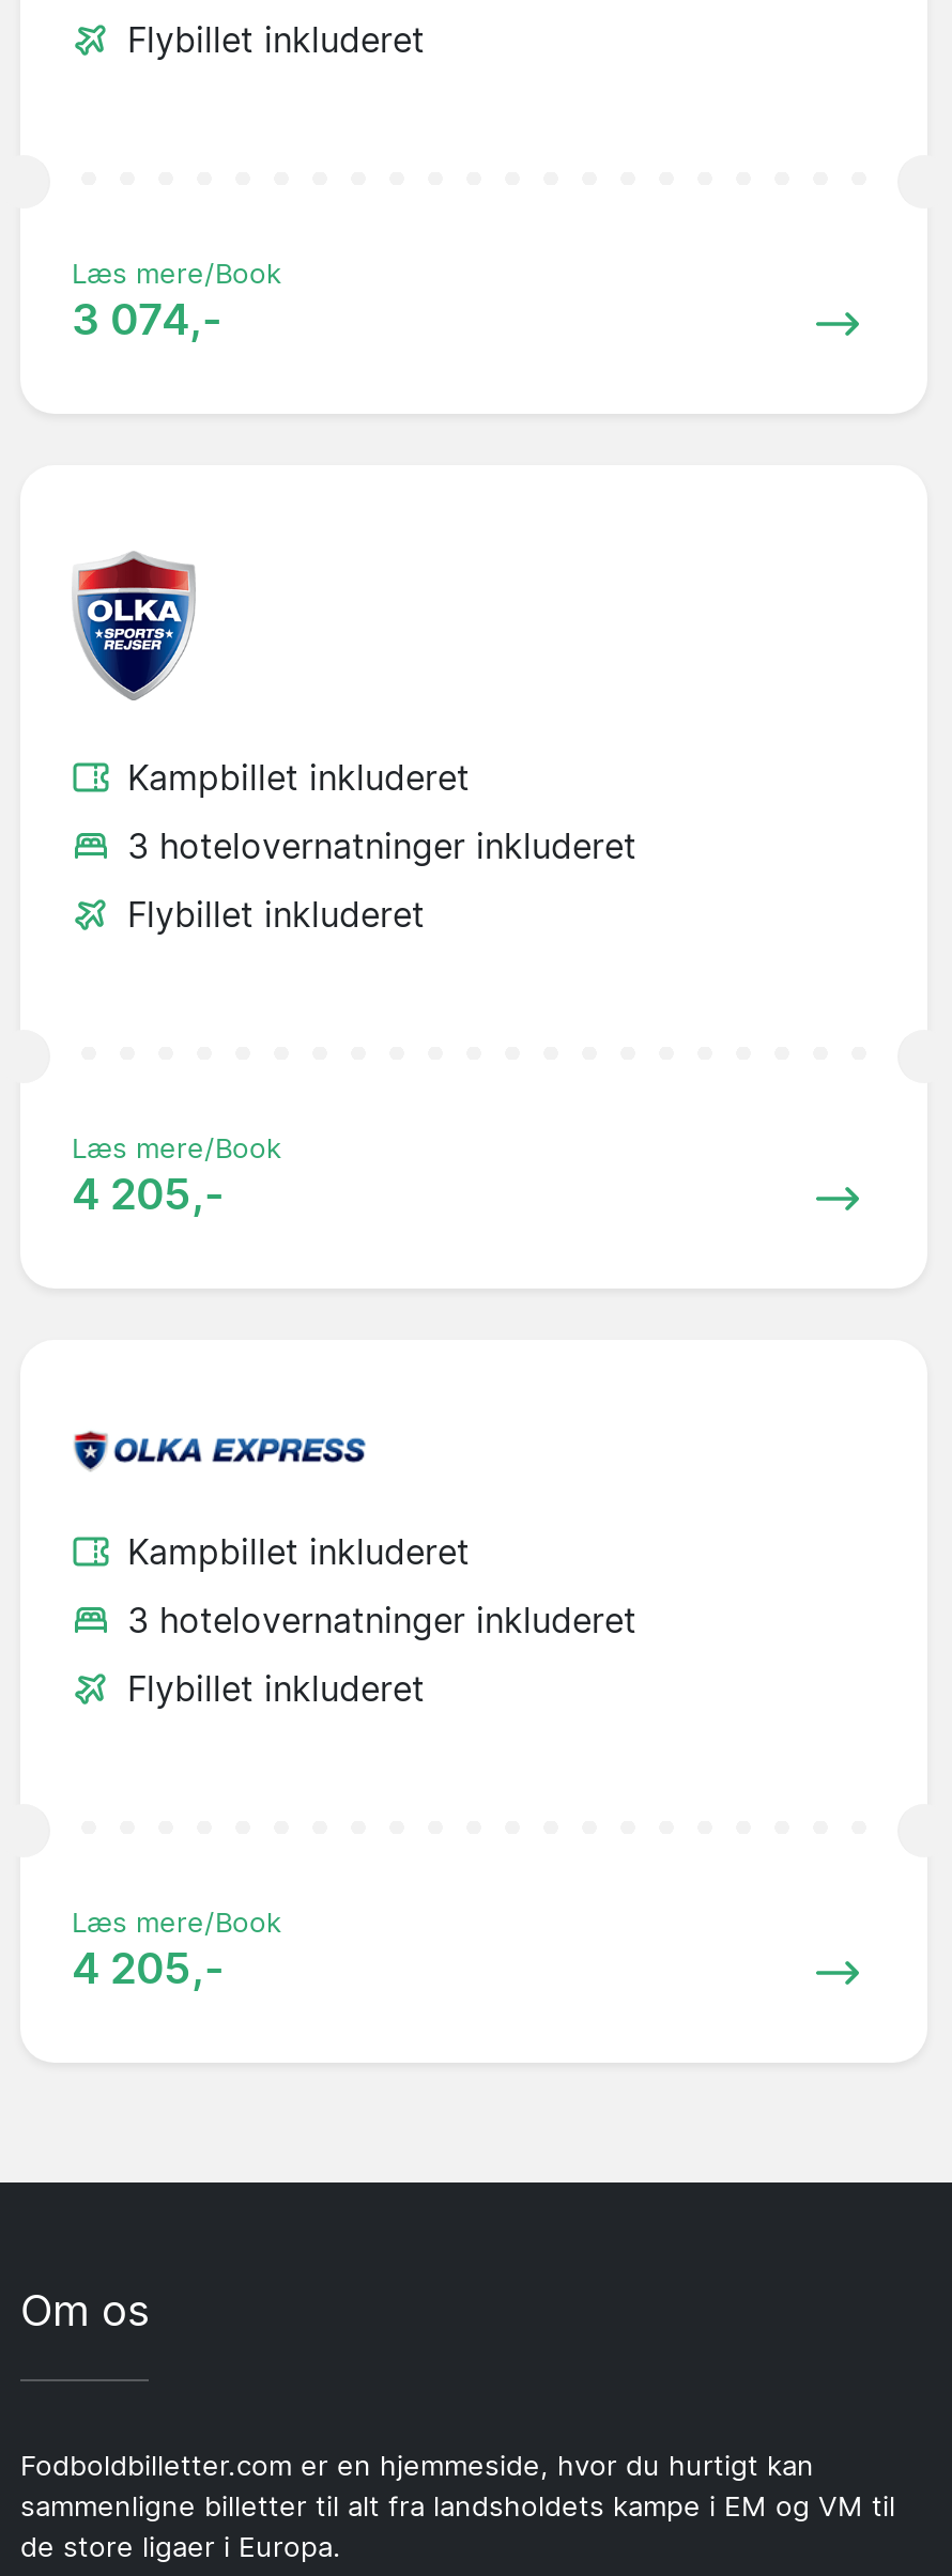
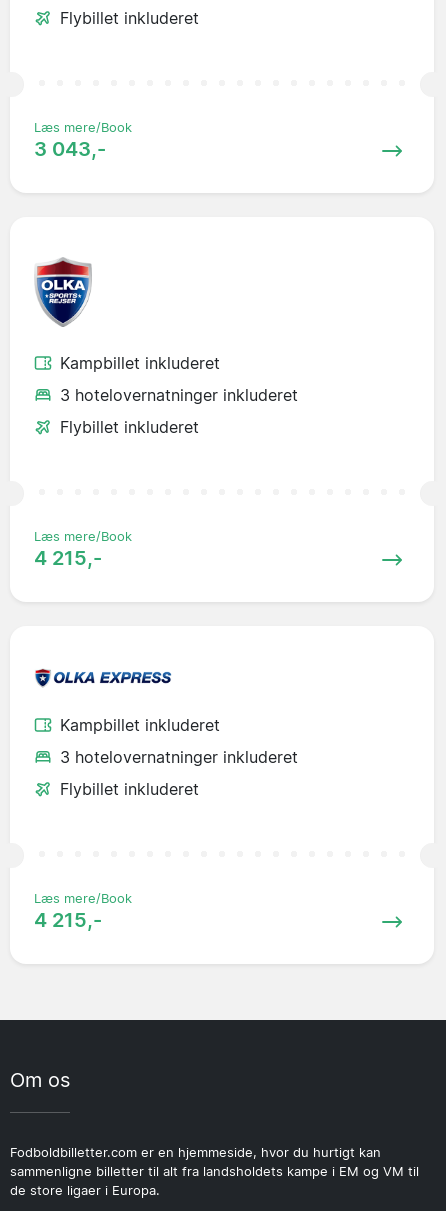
- 3 074,-
+ 3 043,-

- 4 205,-
+ 4 215,-

- 4 205,-
+ 4 215,-
